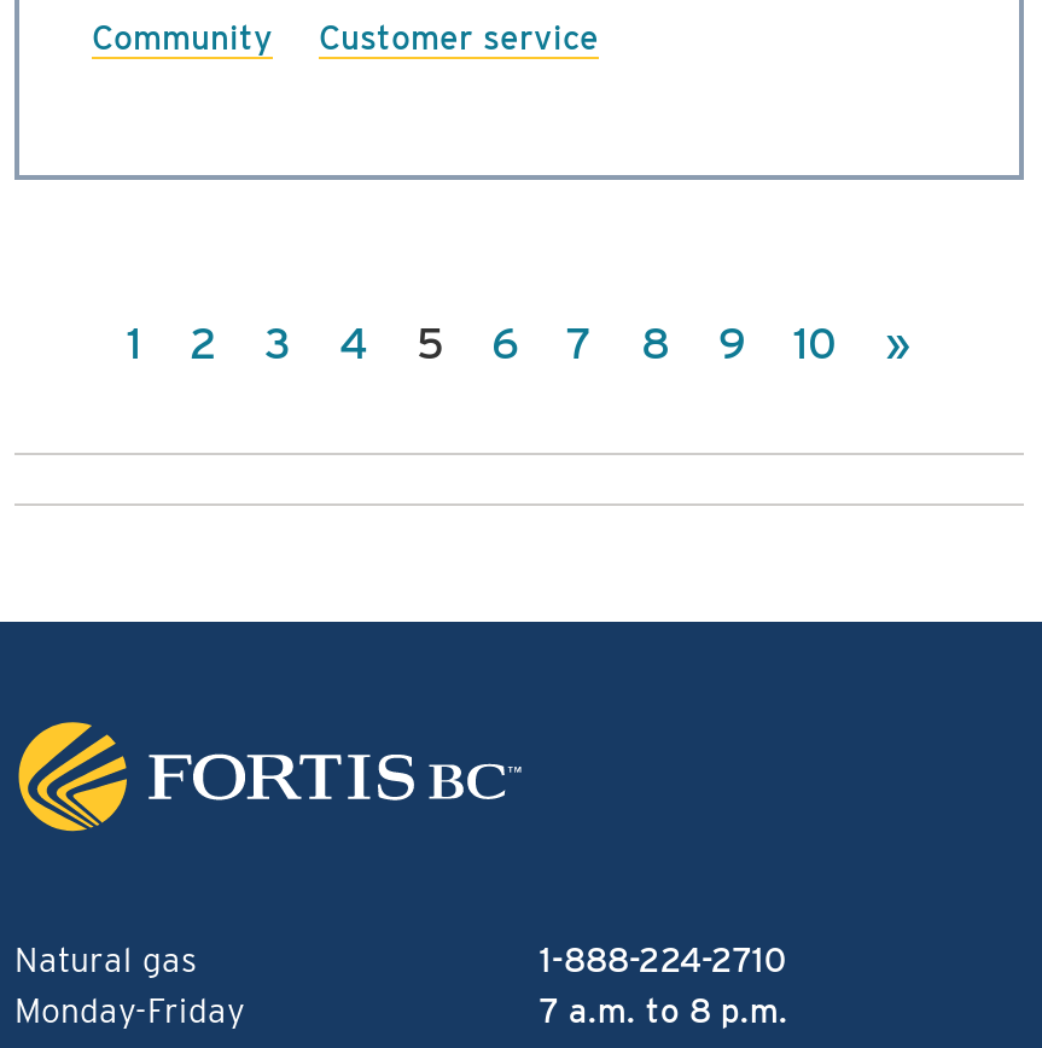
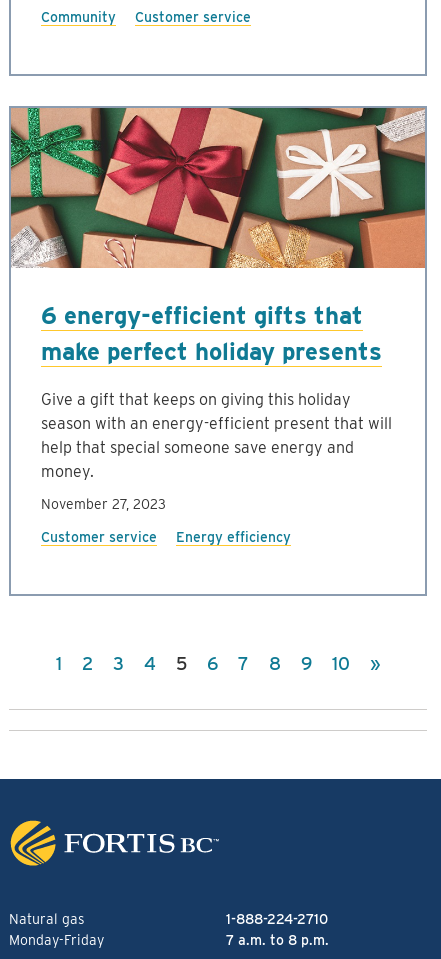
+ [image]
+ 6 energy-efficient gifts that
+ make perfect holiday presents
+ Give a gift that keeps on giving this holiday
+ season with an energy-efficient present that will
+ help that special someone save energy and
+ money.
+ November 27, 2023
+ Customer service
+ Energy efficiency
